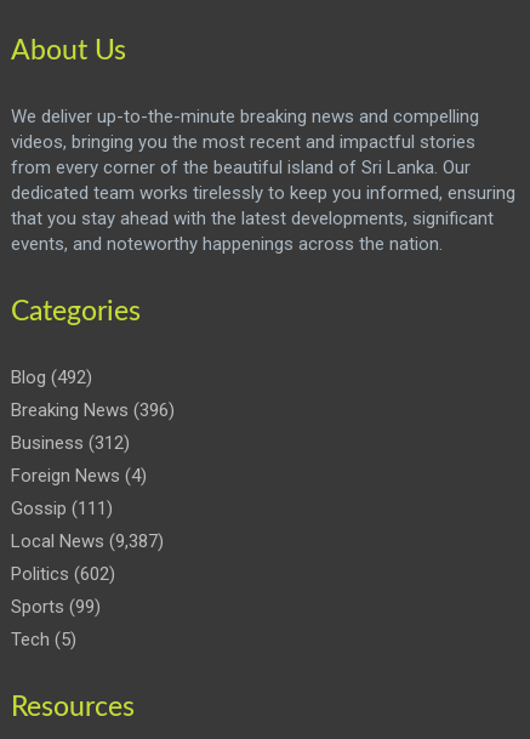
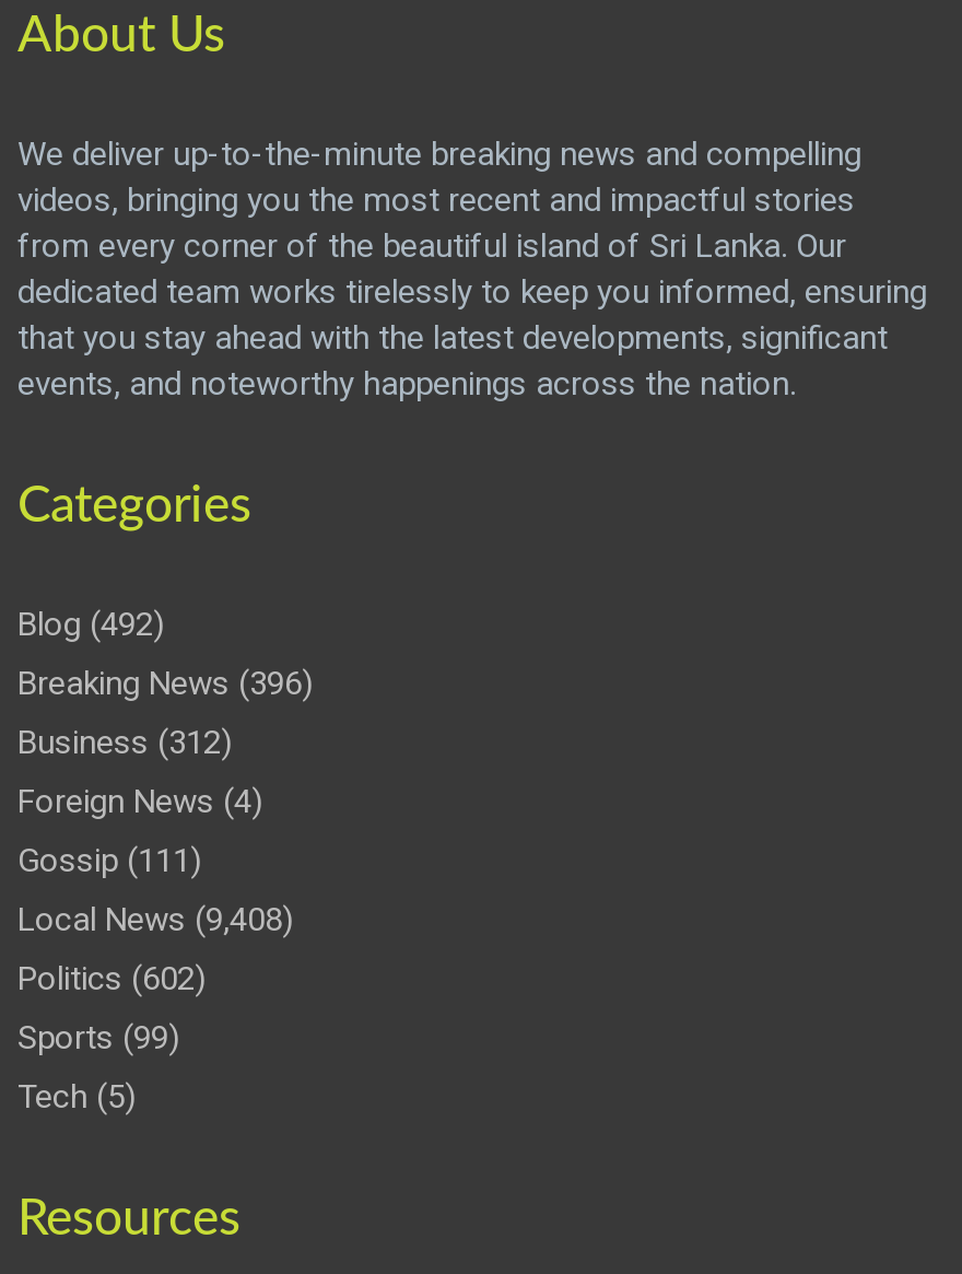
- Local News (9,387)
+ Local News (9,408)
